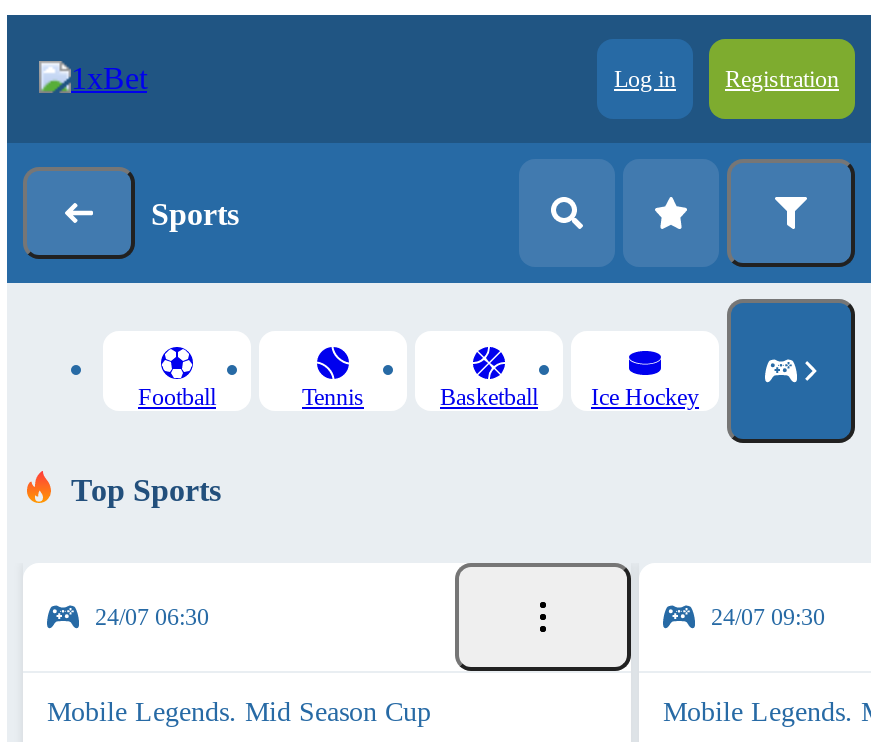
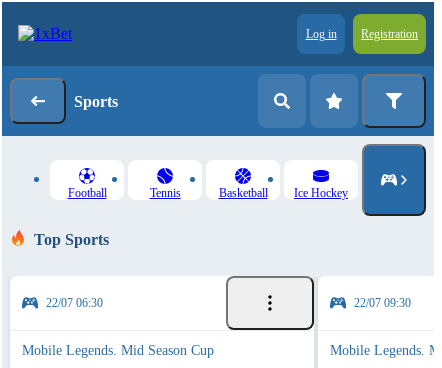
- 24/07 06:30
+ 22/07 06:30

- 24/07 09:30
+ 22/07 09:30
